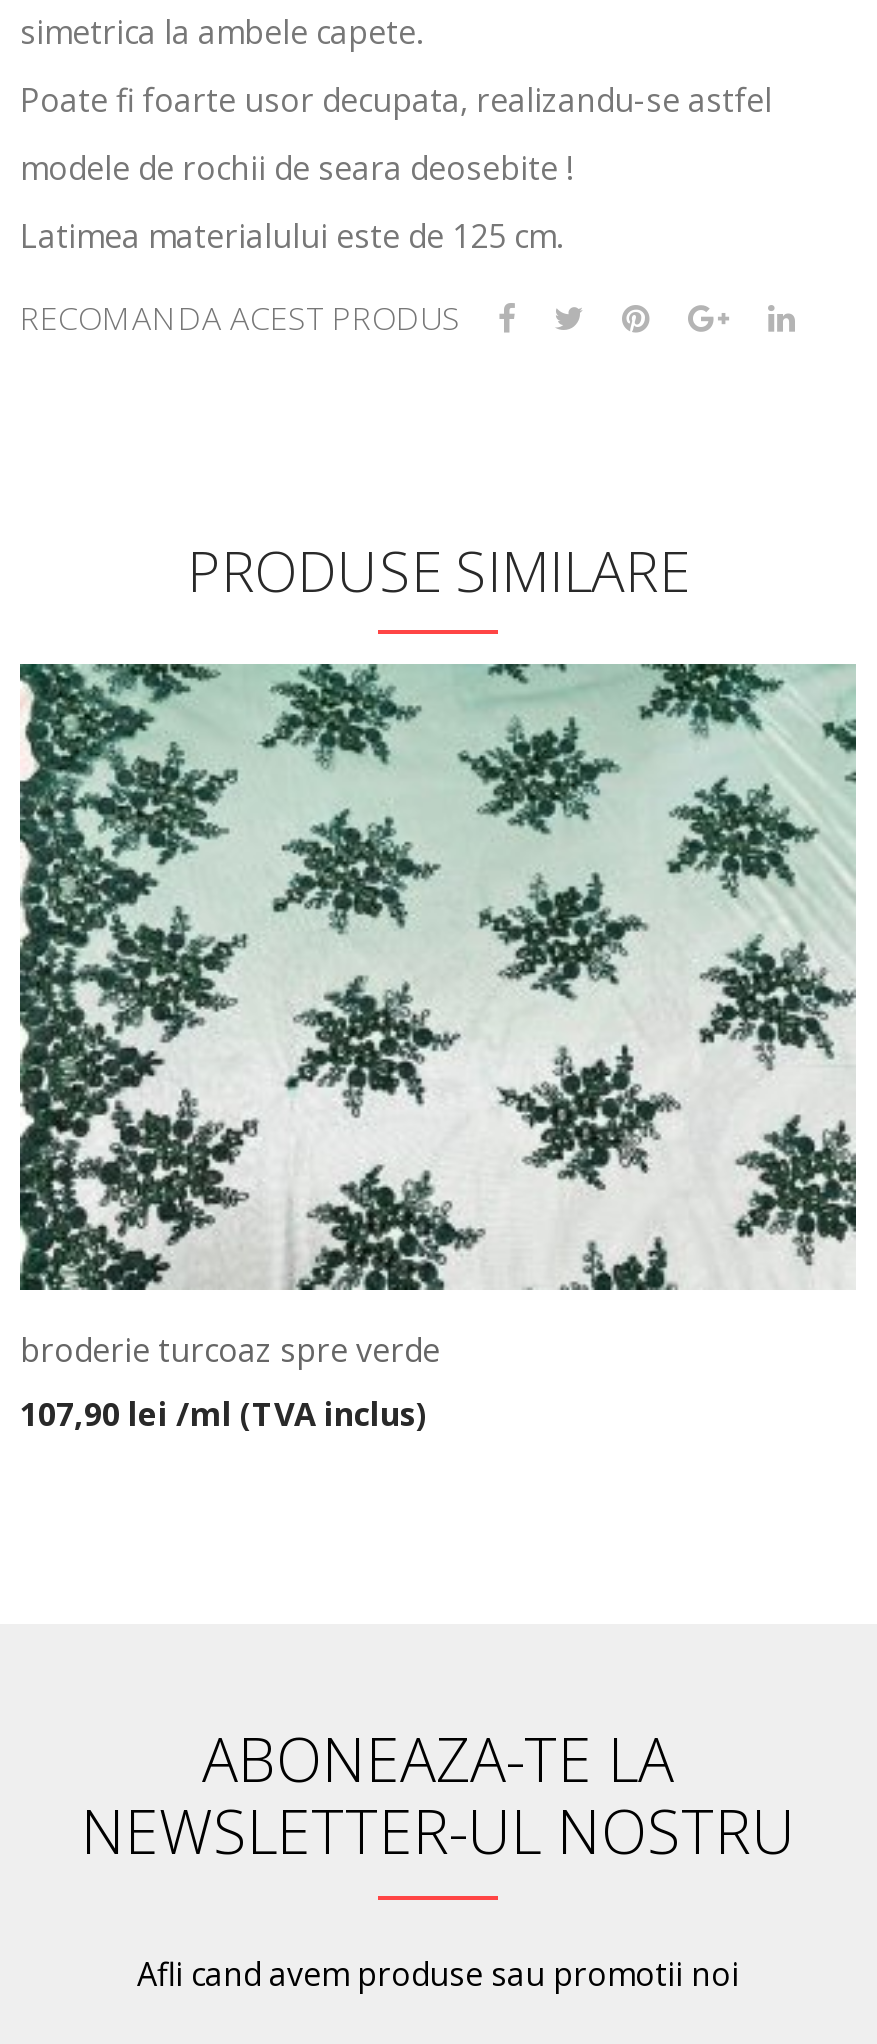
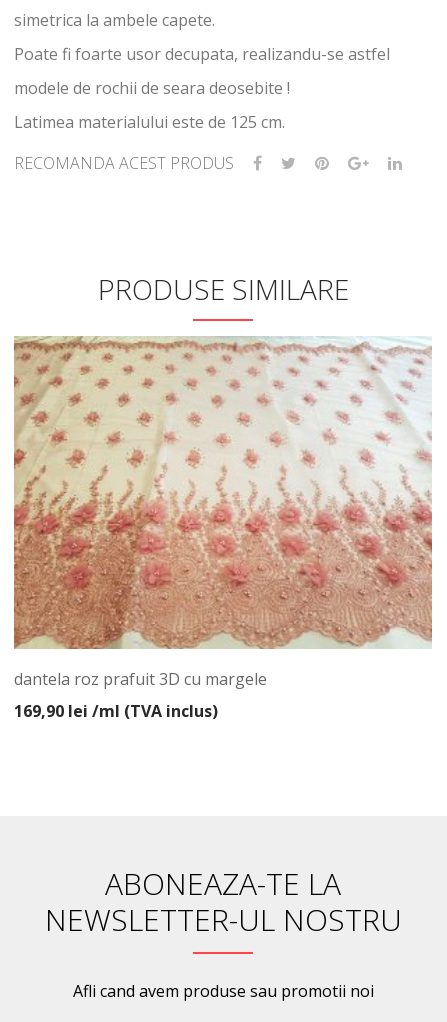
- [image]
- broderie turcoaz spre verde
+ [image]
+ dantela roz prafuit 3D cu margele

- 107,90 lei /ml (TVA inclus)
+ 169,90 lei /ml (TVA inclus)
